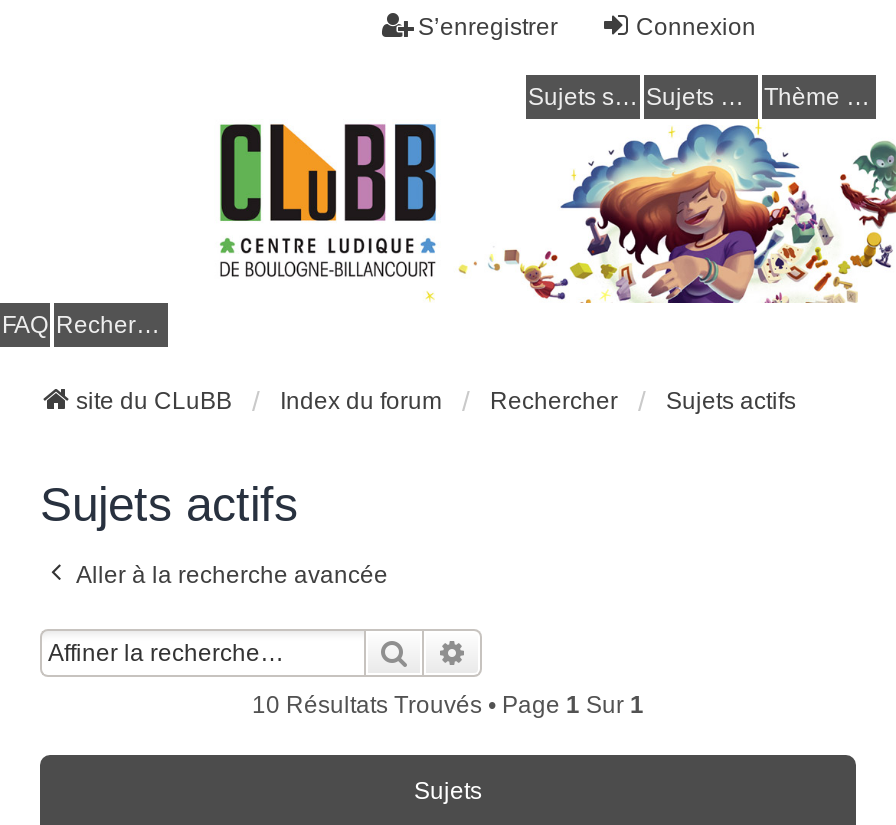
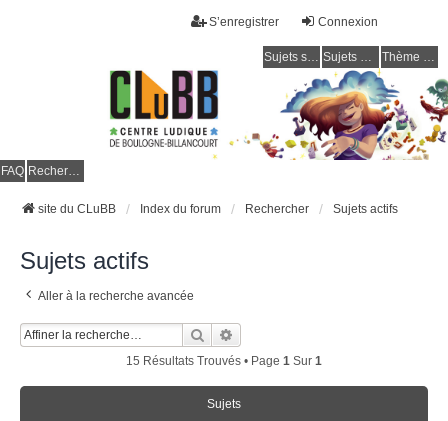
- 10 Résultats Trouvés • Page 1 Sur 1
+ 15 Résultats Trouvés • Page 1 Sur 1
